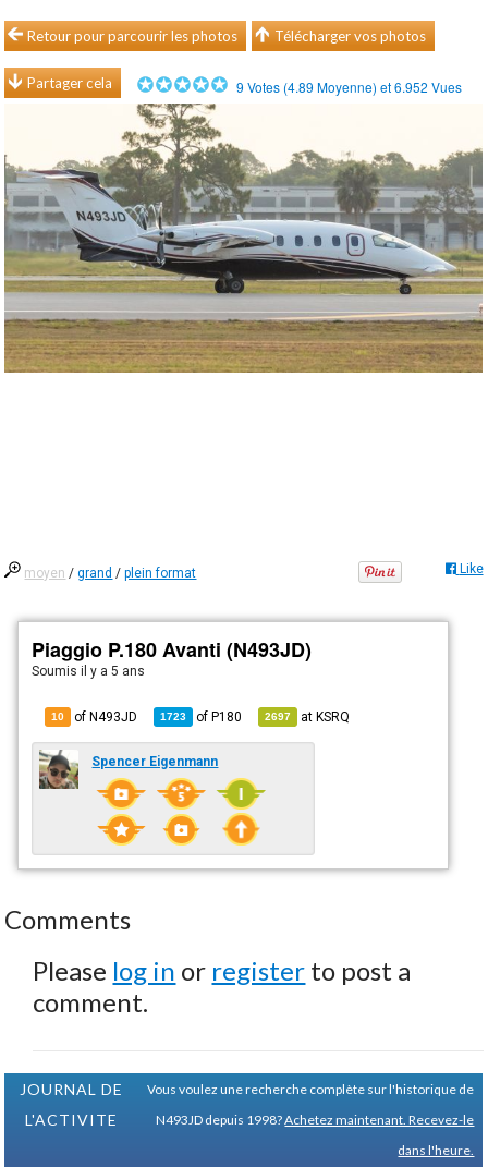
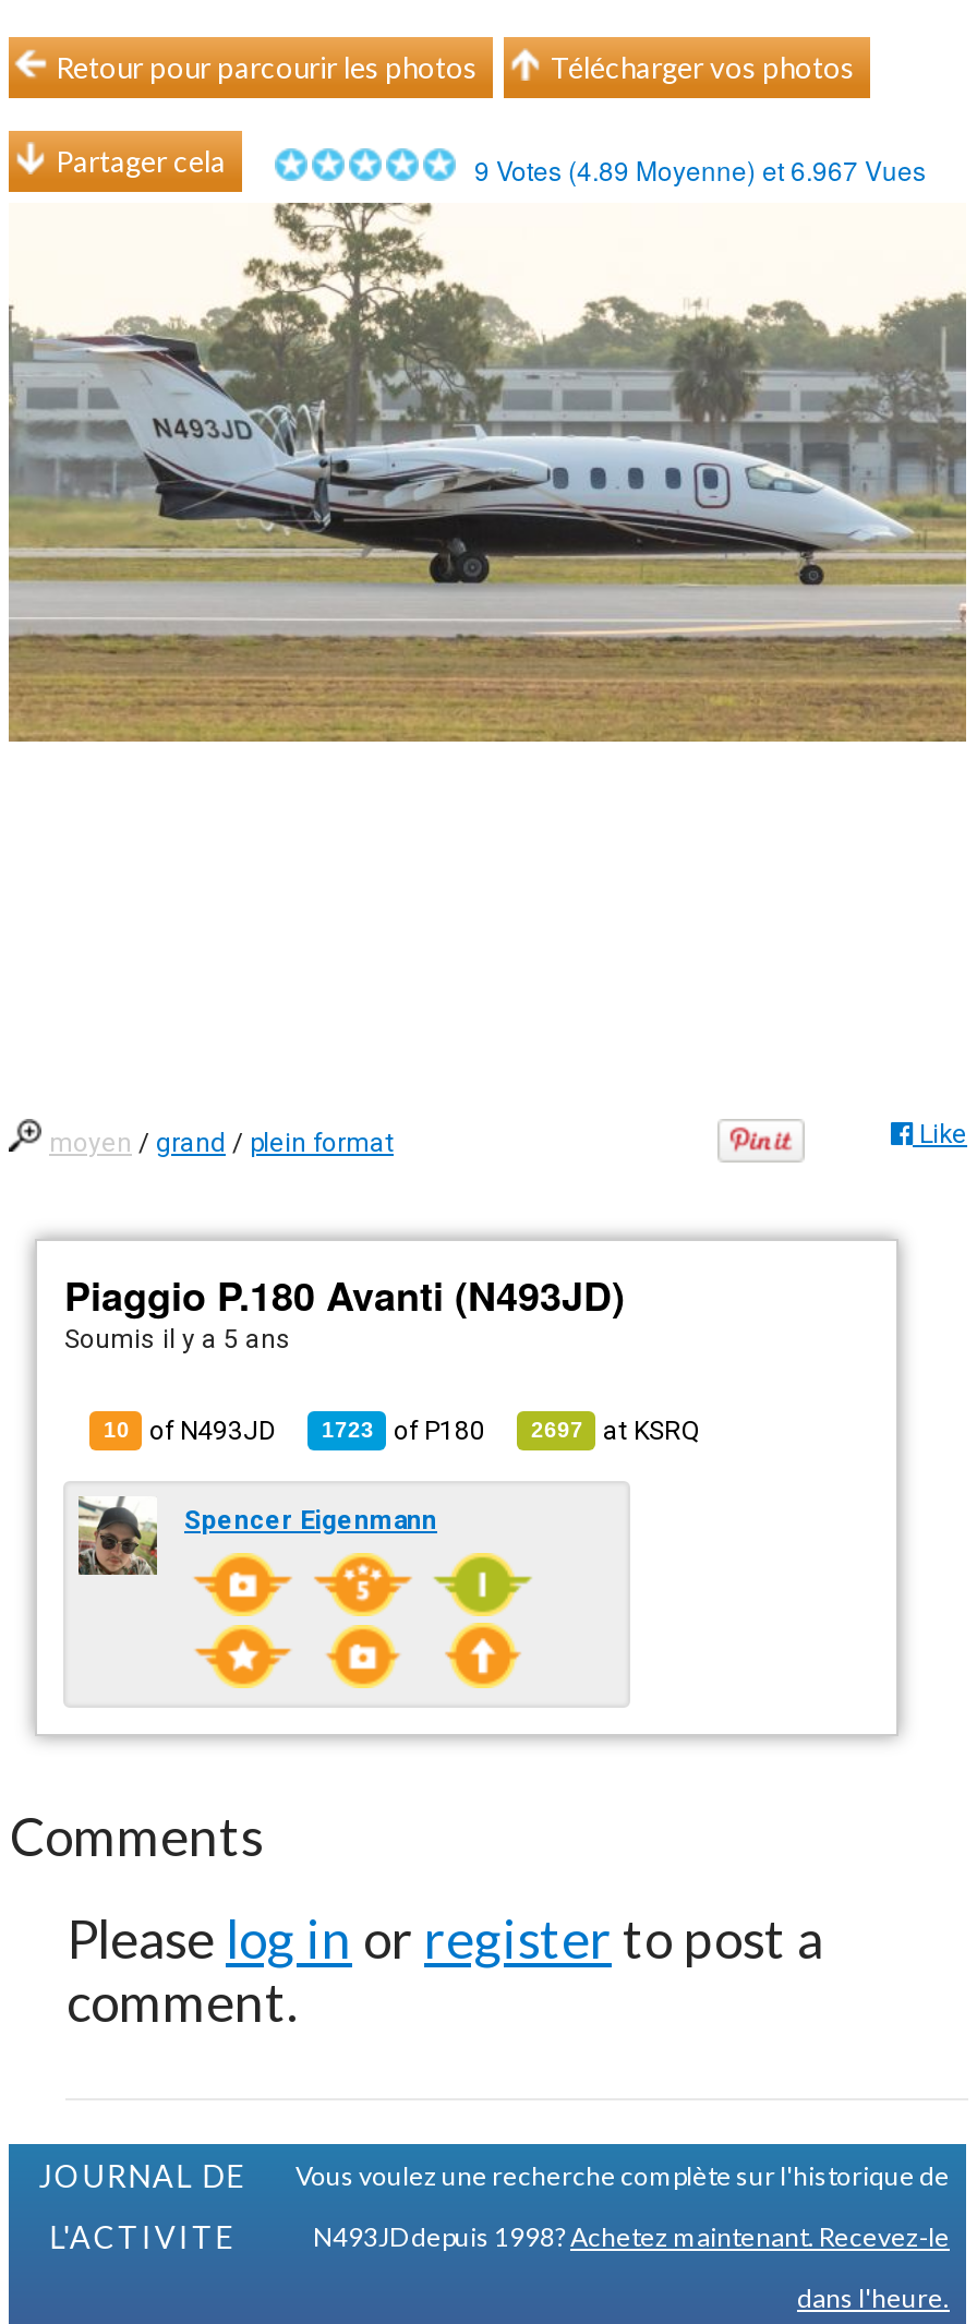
- 9 Votes (4.89 Moyenne) et 6.952 Vues
+ 9 Votes (4.89 Moyenne) et 6.967 Vues
